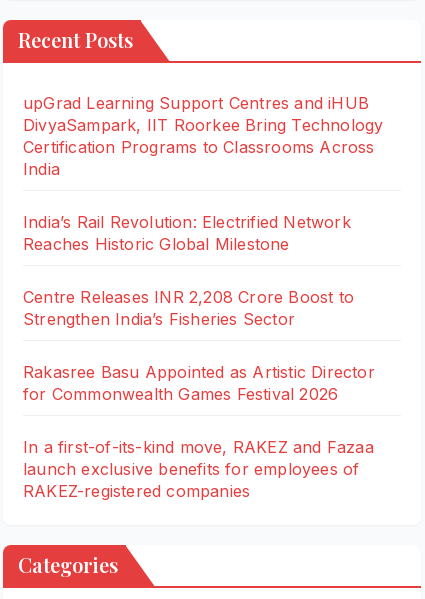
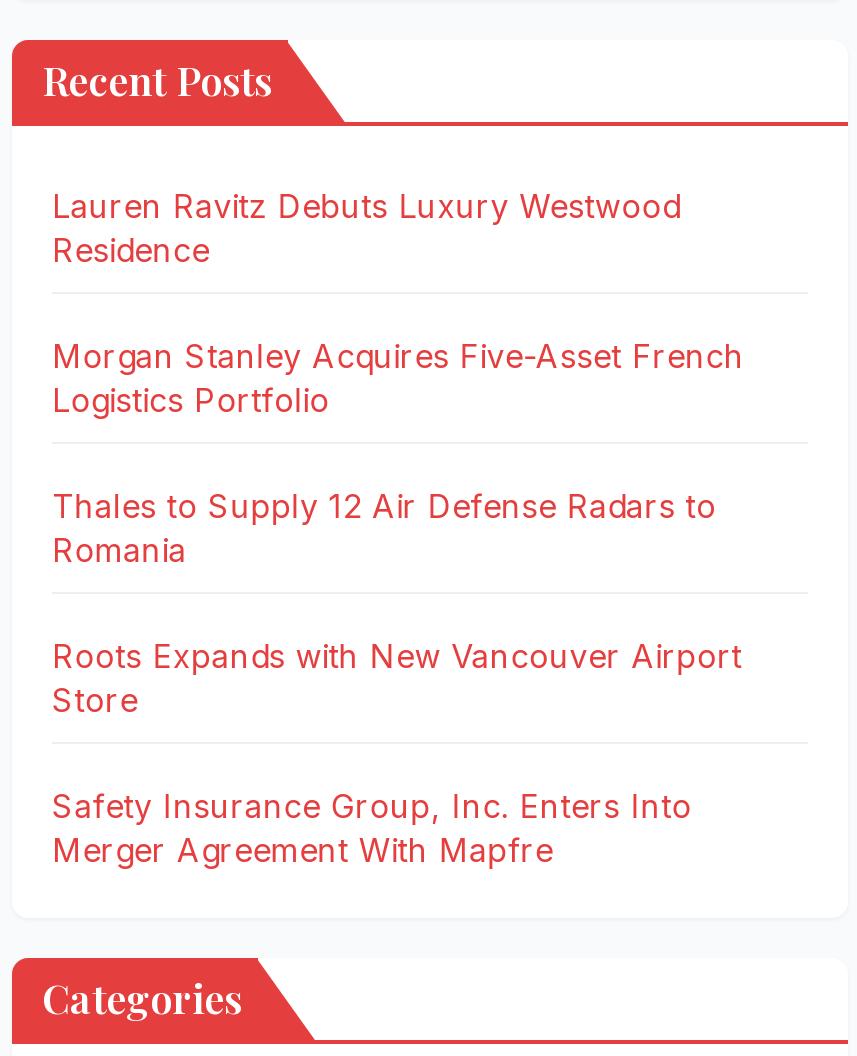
- upGrad Learning Support Centres and iHUB
- DivyaSampark, IIT Roorkee Bring Technology
- Certification Programs to Classrooms Across
- India
+ Lauren Ravitz Debuts Luxury Westwood
+ Residence

- India’s Rail Revolution: Electrified Network
- Reaches Historic Global Milestone
+ Morgan Stanley Acquires Five-Asset French
+ Logistics Portfolio

- Centre Releases INR 2,208 Crore Boost to
- Strengthen India’s Fisheries Sector
+ Thales to Supply 12 Air Defense Radars to
+ Romania

- Rakasree Basu Appointed as Artistic Director
- for Commonwealth Games Festival 2026
+ Roots Expands with New Vancouver Airport
+ Store

- In a first-of-its-kind move, RAKEZ and Fazaa
- launch exclusive benefits for employees of
- RAKEZ-registered companies
+ Safety Insurance Group, Inc. Enters Into
+ Merger Agreement With Mapfre
